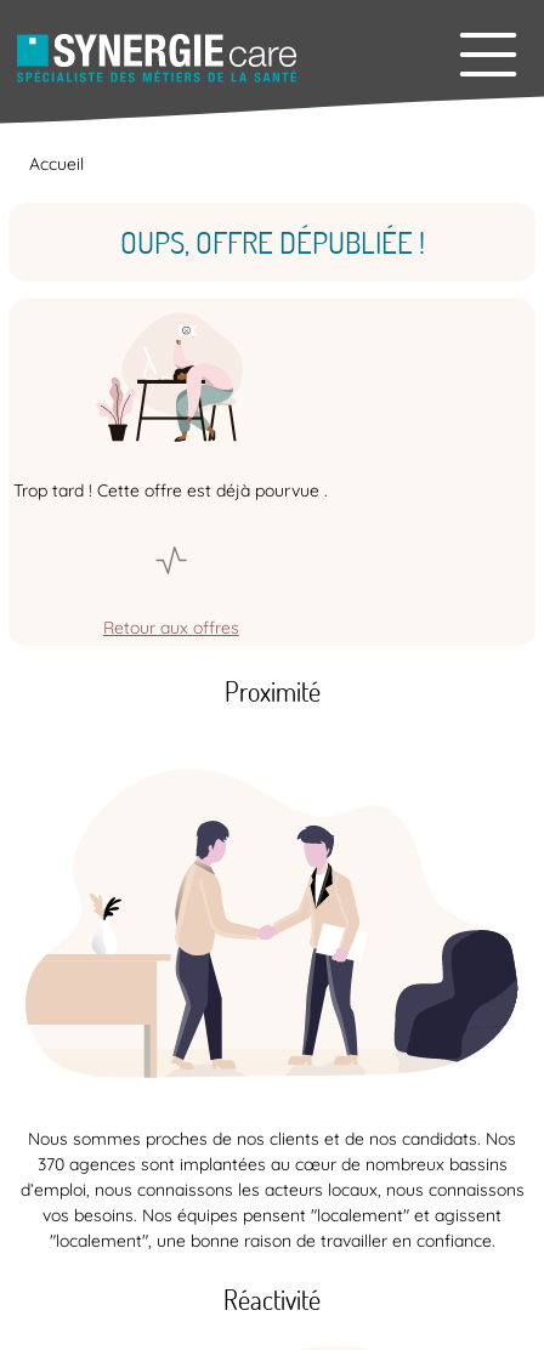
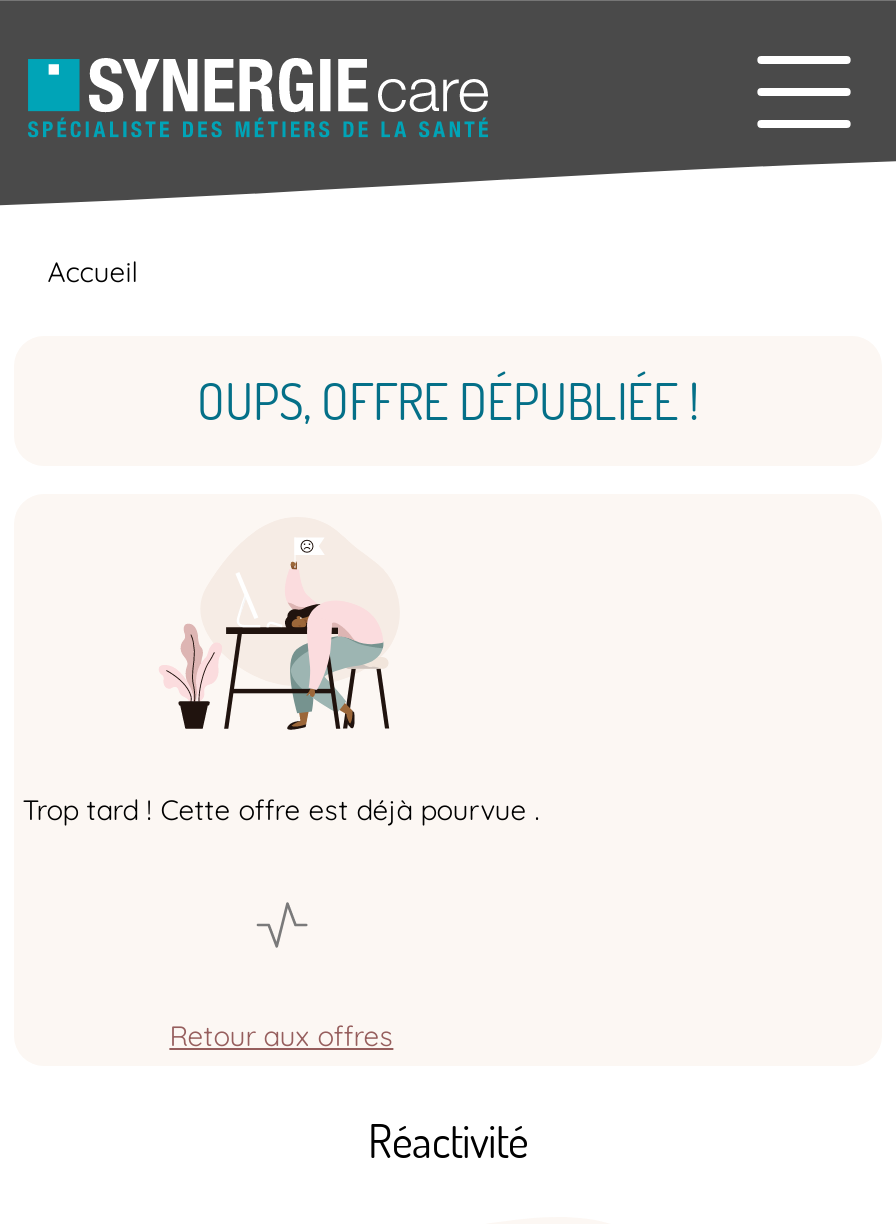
- Proximité

- [image]

- [image]

- Nous sommes proches de nos clients et de nos candidats. Nos
- 370 agences sont implantées au cœur de nombreux bassins
- d’emploi, nous connaissons les acteurs locaux, nous connaissons
- vos besoins. Nos équipes pensent "localement" et agissent
- "localement", une bonne raison de travailler en confiance.
